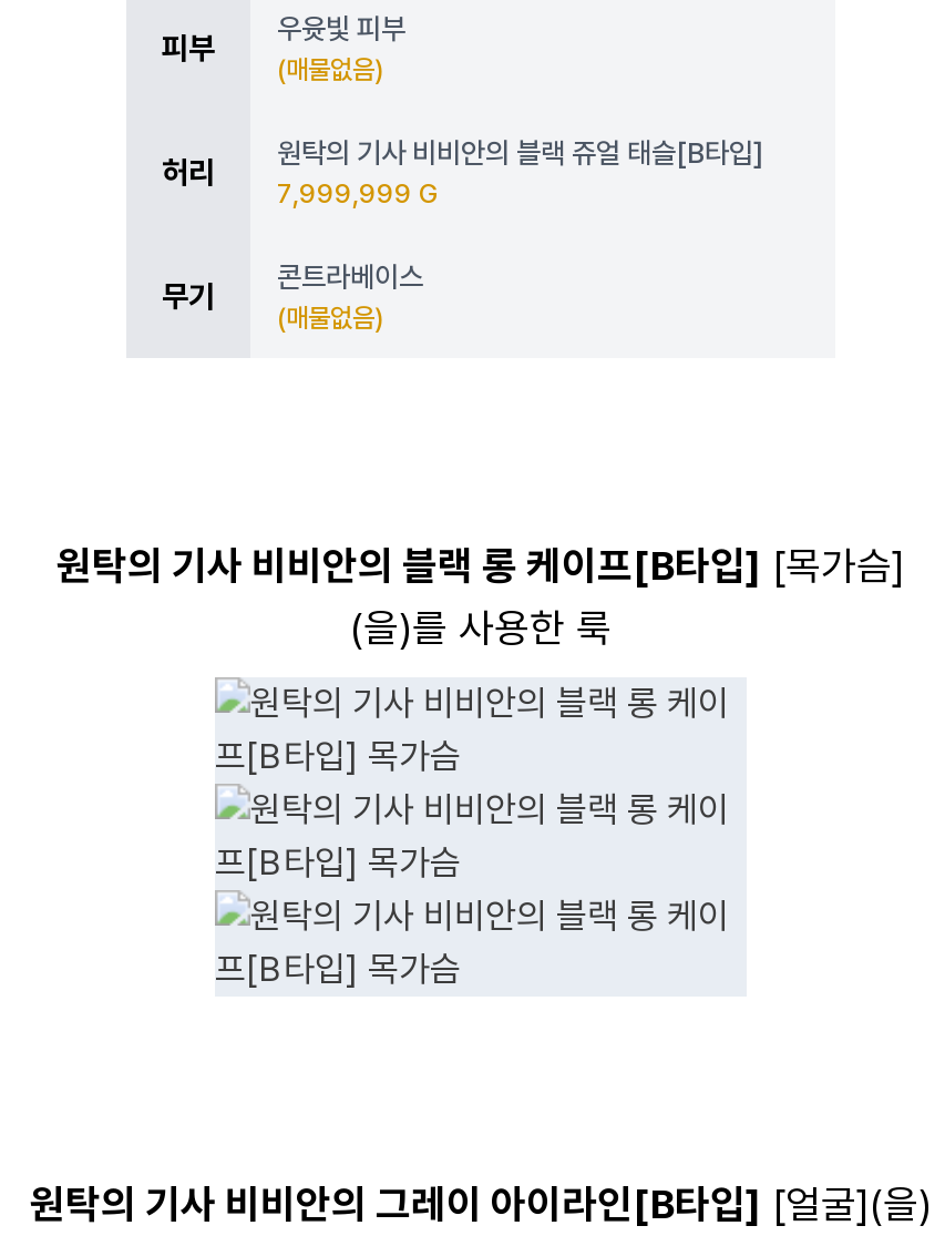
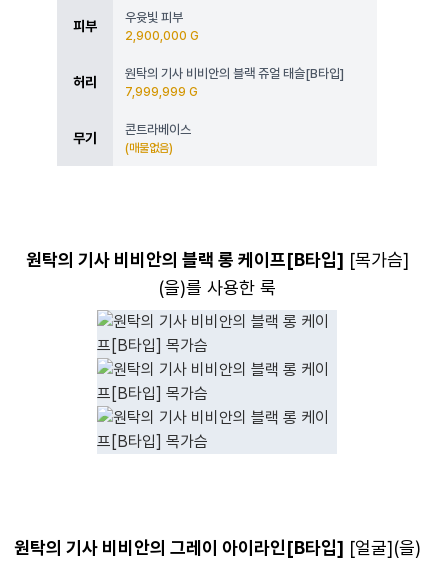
- (매물없음)
+ 2,900,000 G
